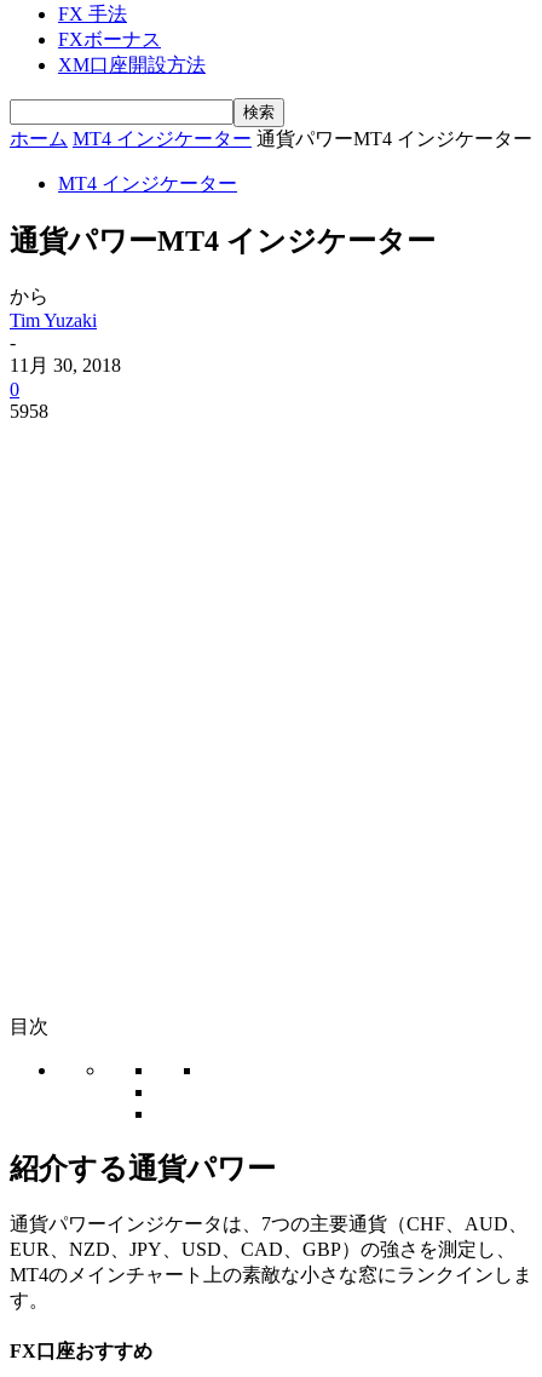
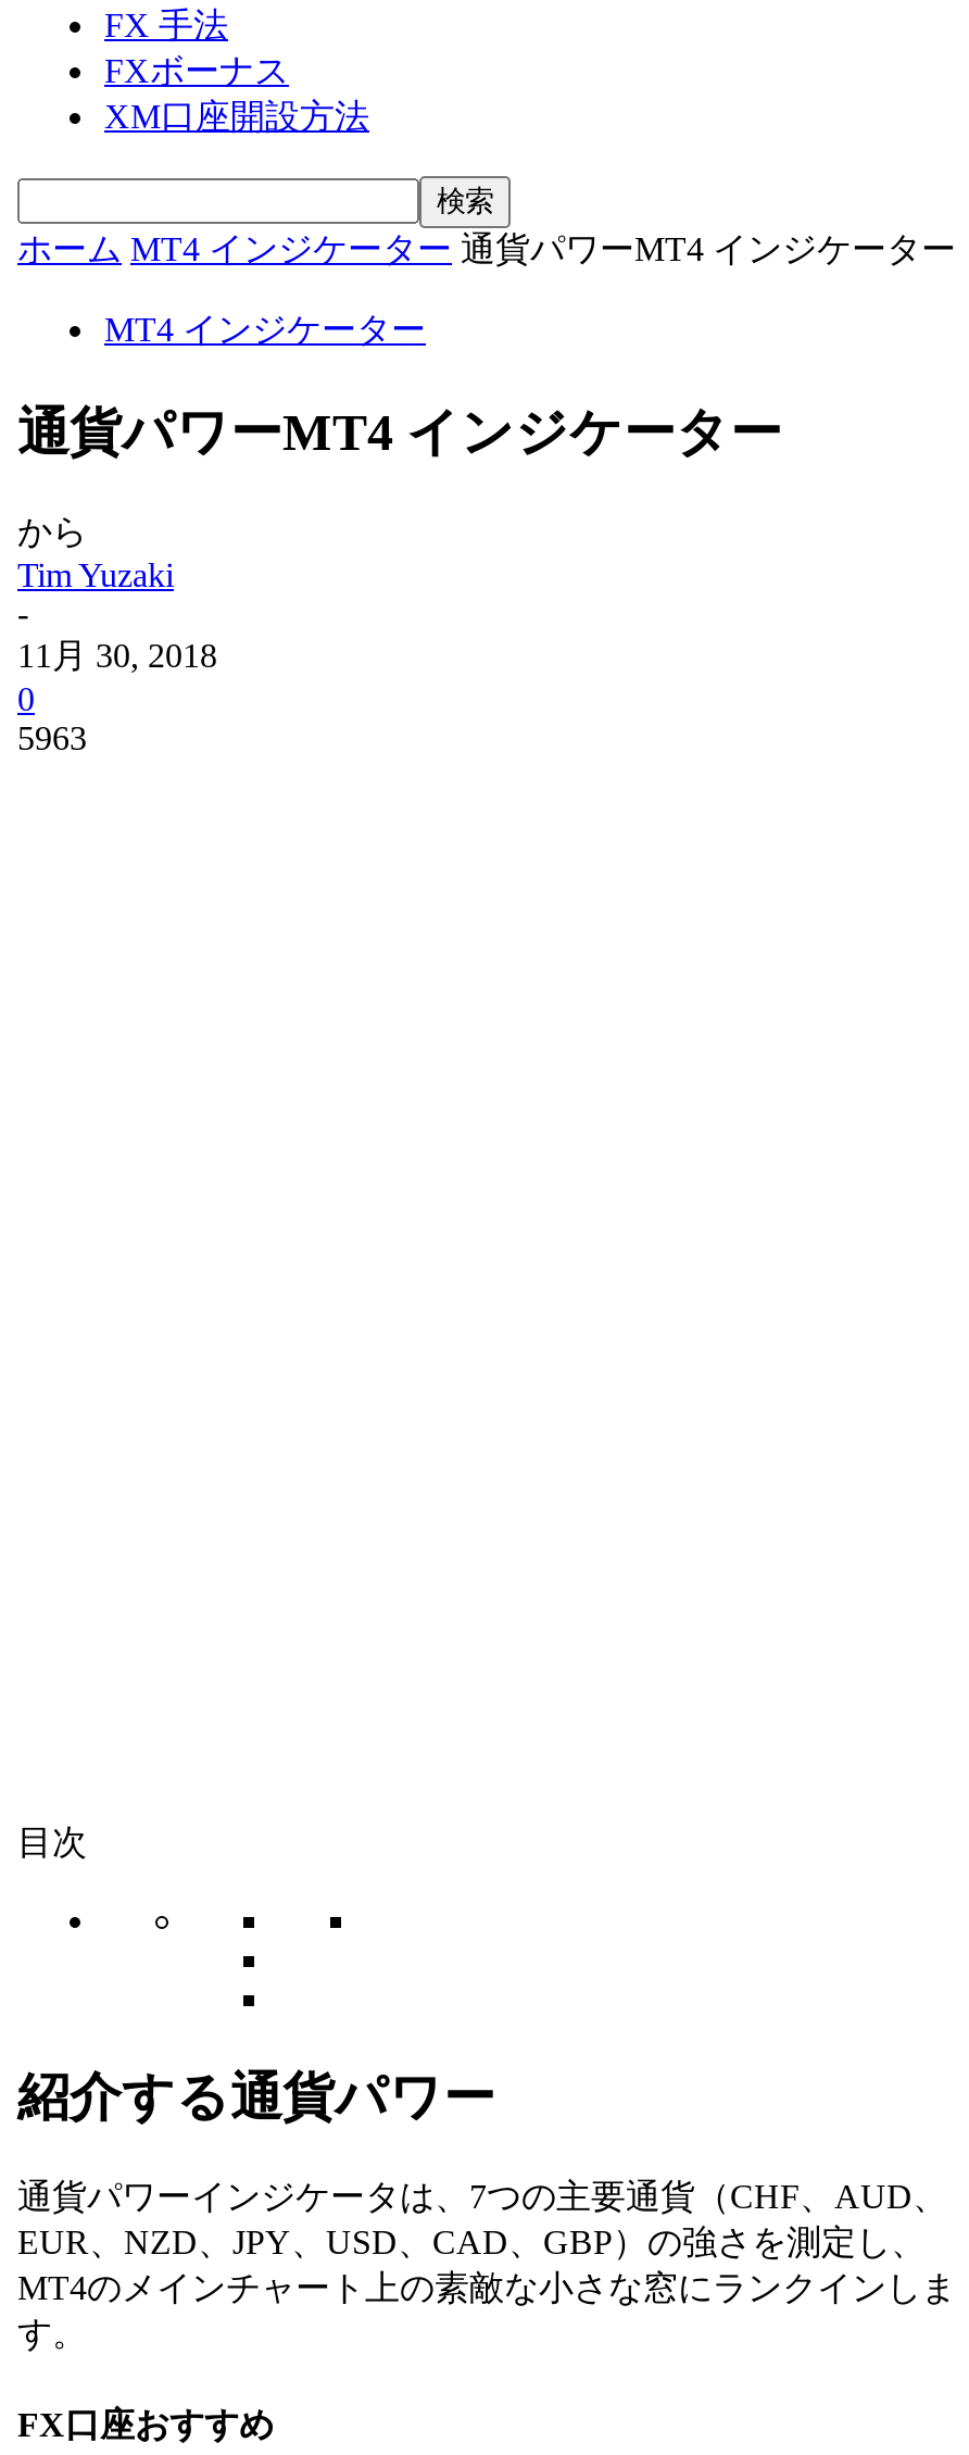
- 5958
+ 5963
